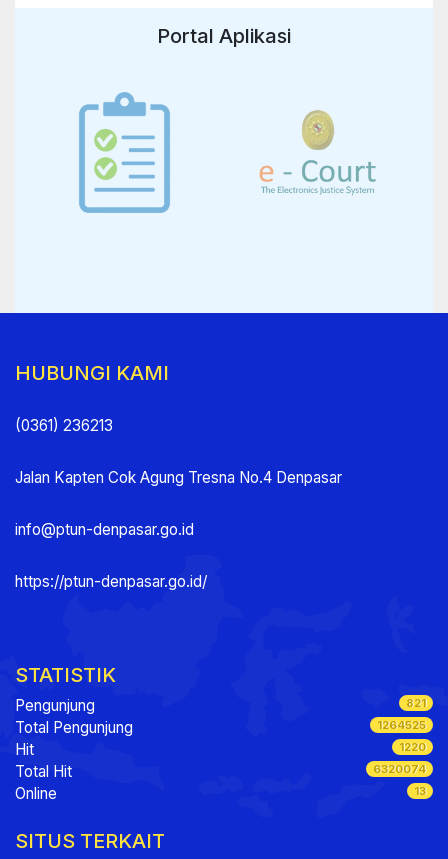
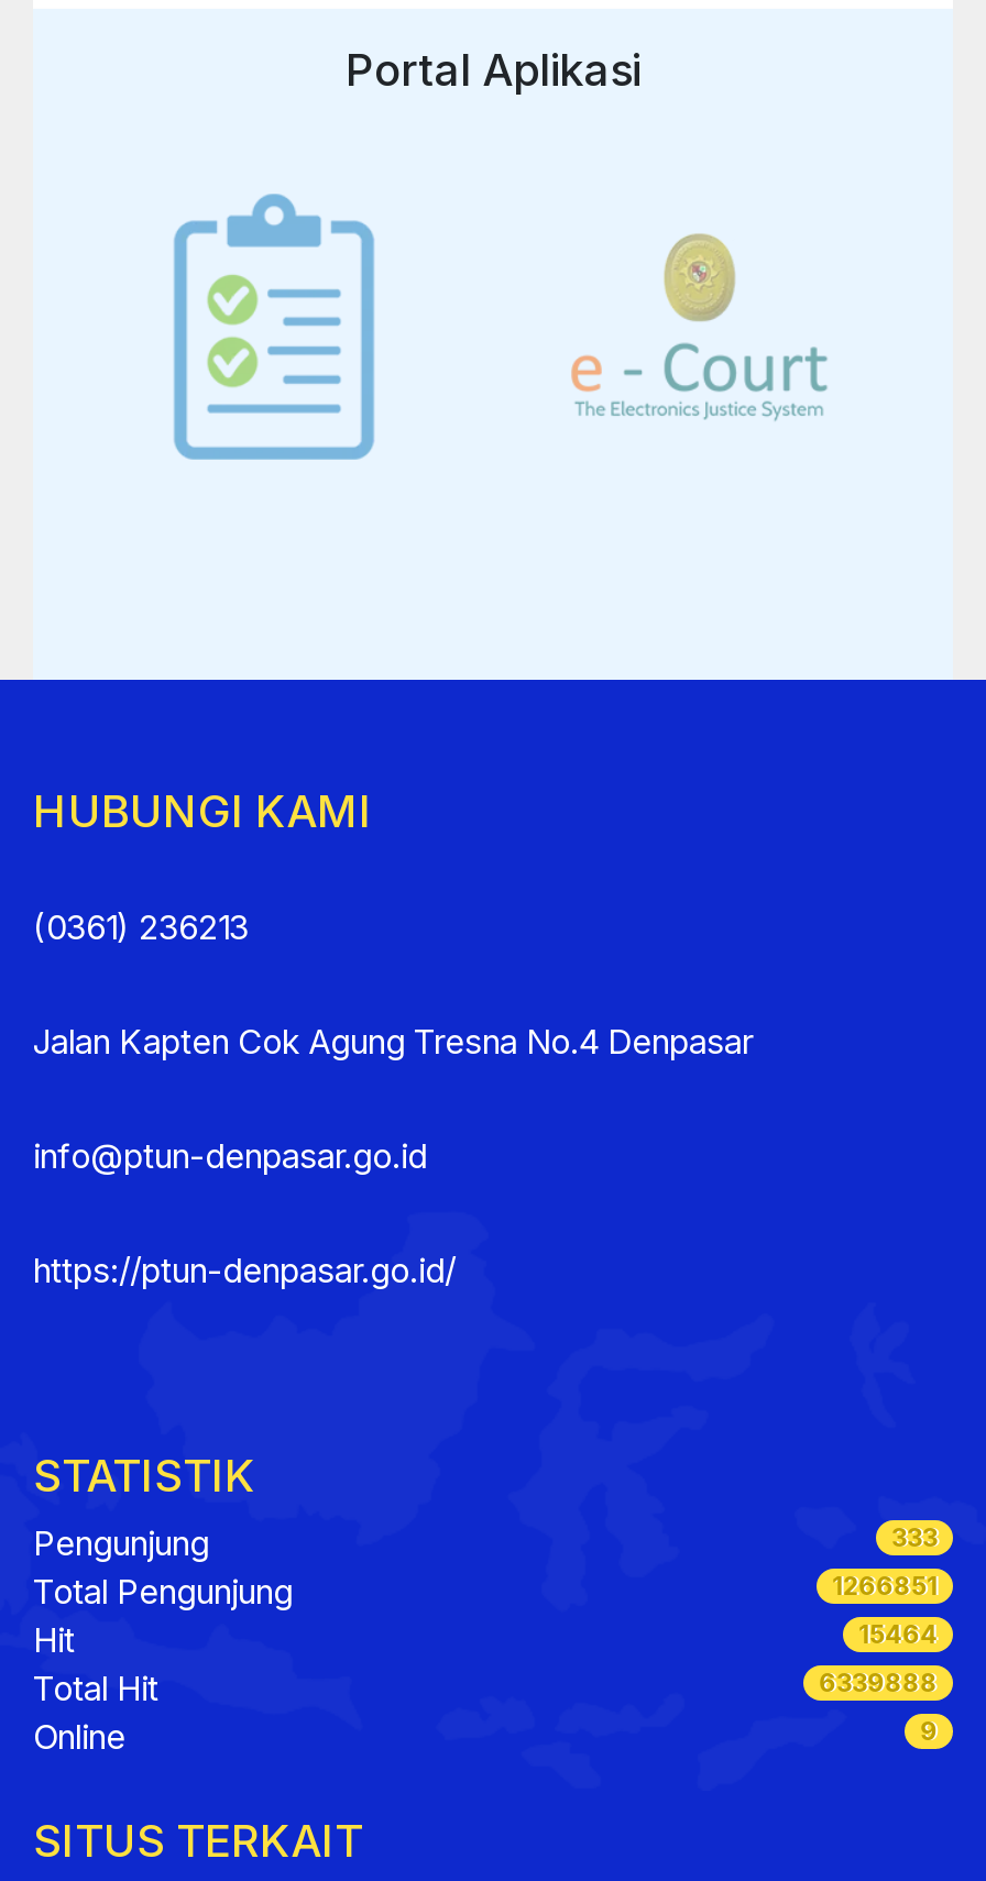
- 821
+ 333

- 1264525
+ 1266851

- 1220
+ 15464

- 6320074
+ 6339888

- 13
+ 9
